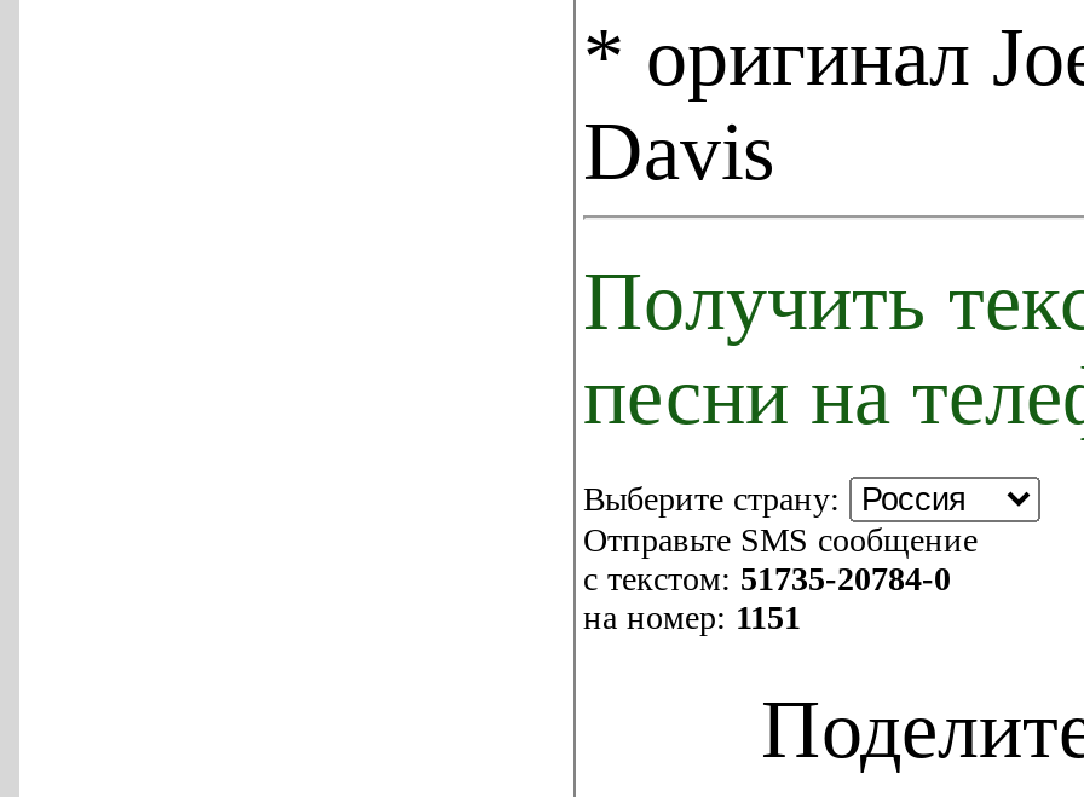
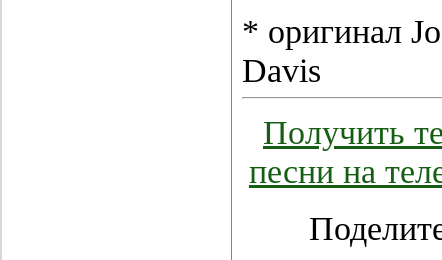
- Выберите страну:
- Отправьте SMS сообщение
- с текстом: 51735-20784-0
- на номер: 1151
